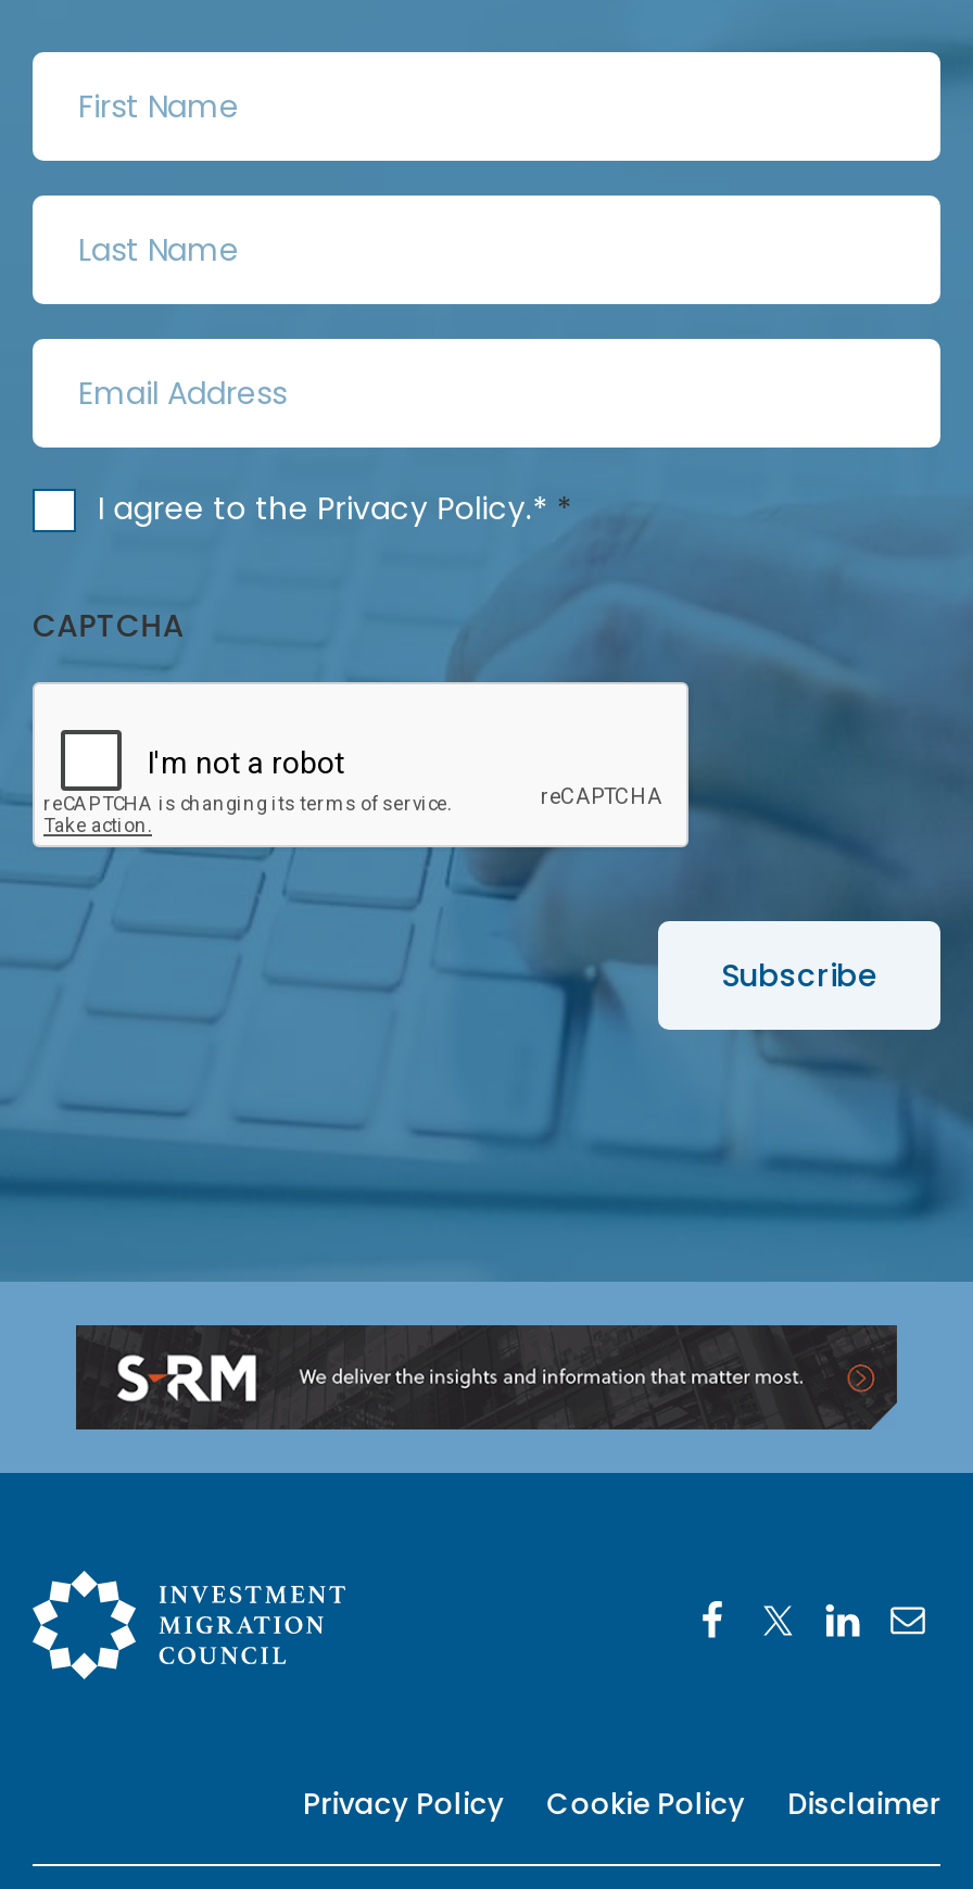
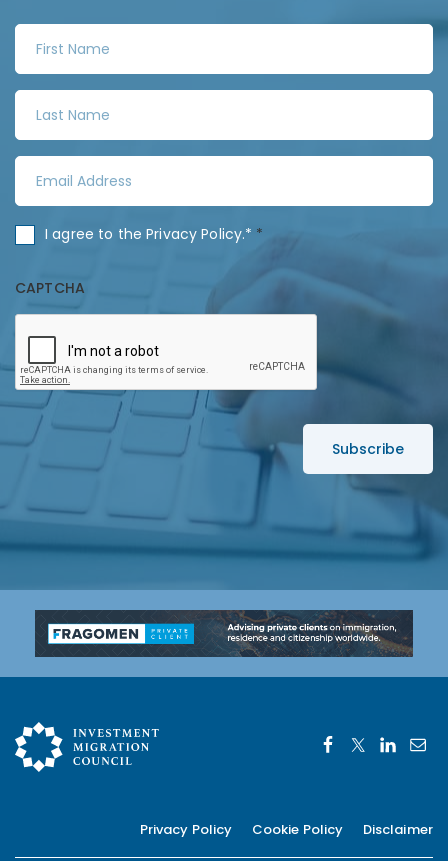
- [image]
+ [image]
